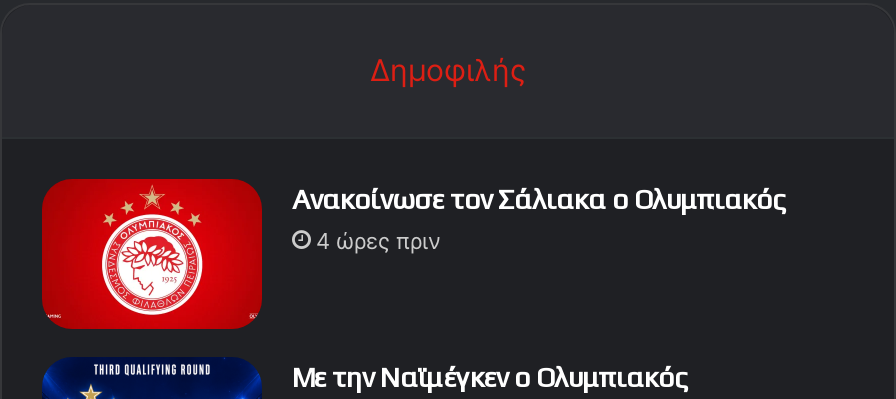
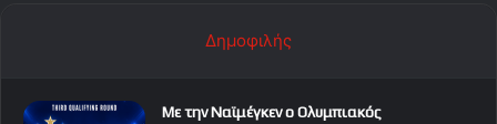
- [image]
- Ανακοίνωσε τον Σάλιακα ο Ολυμπιακός
- 4 ώρες πριν
